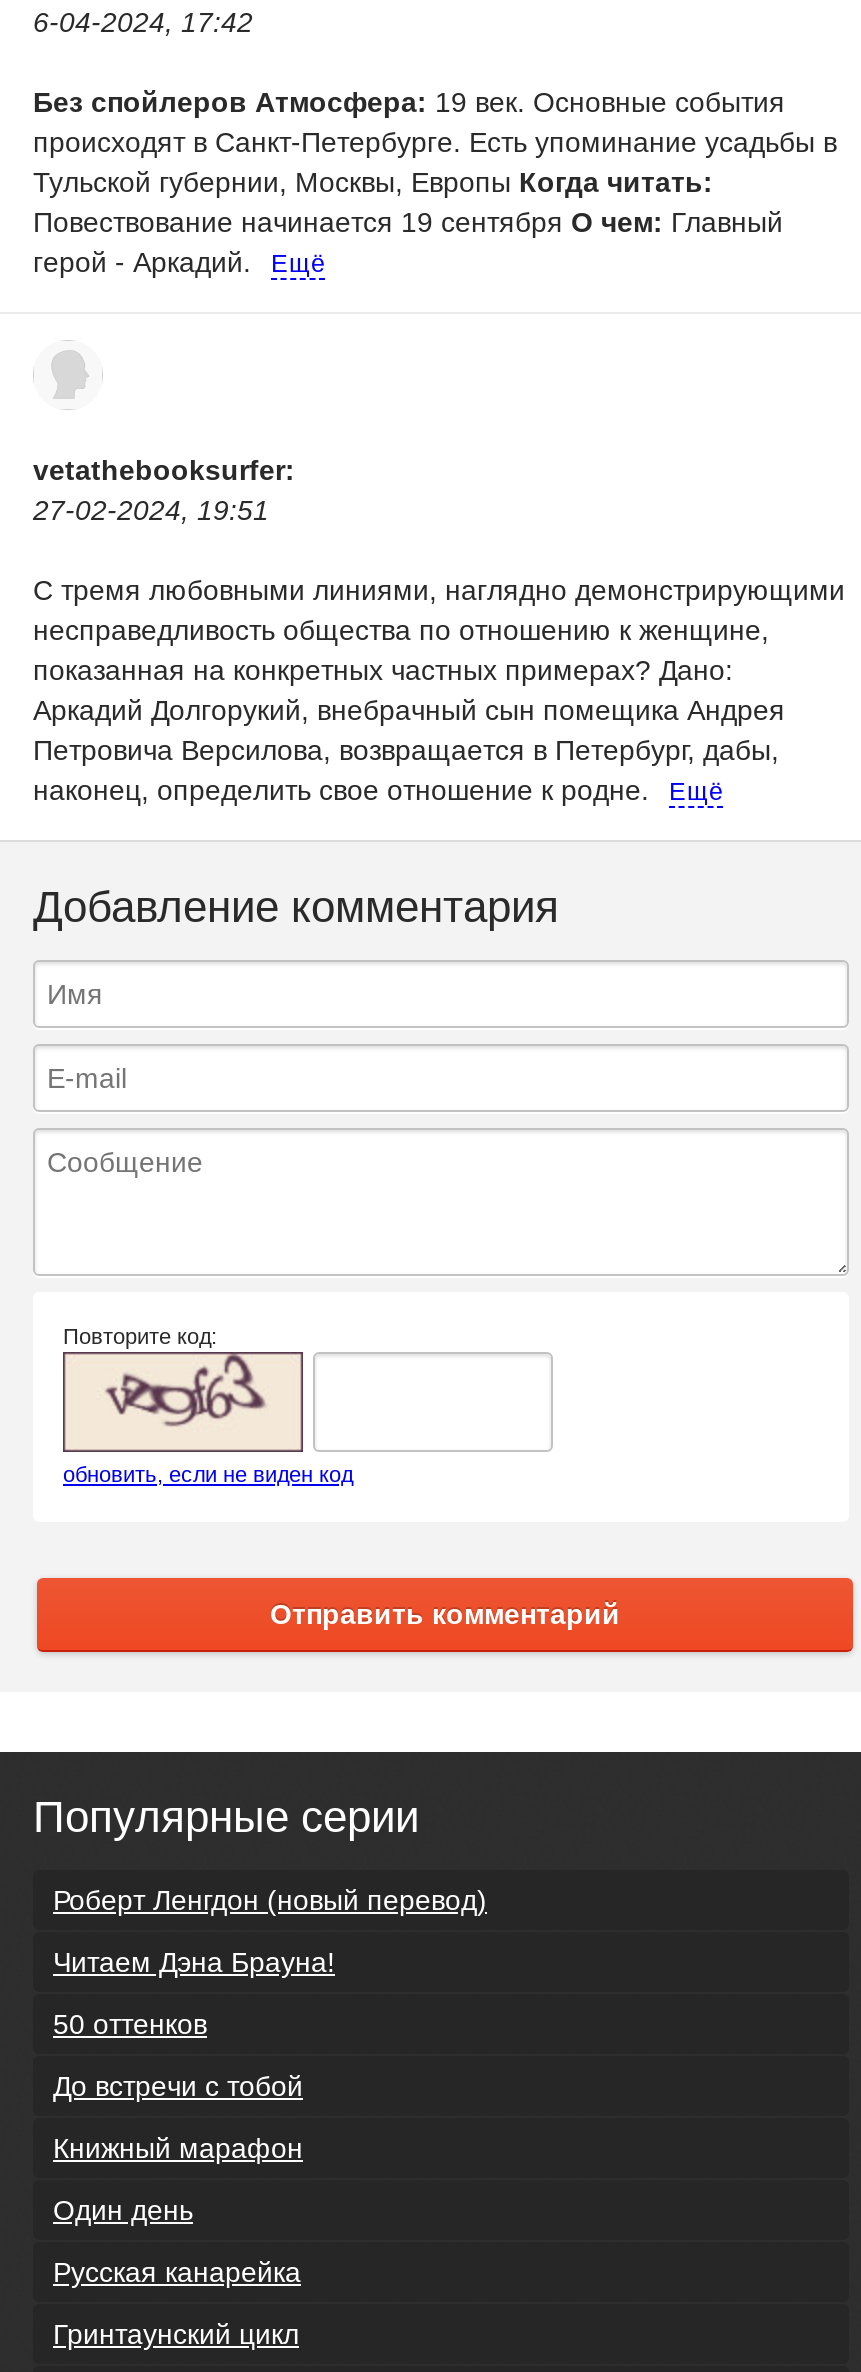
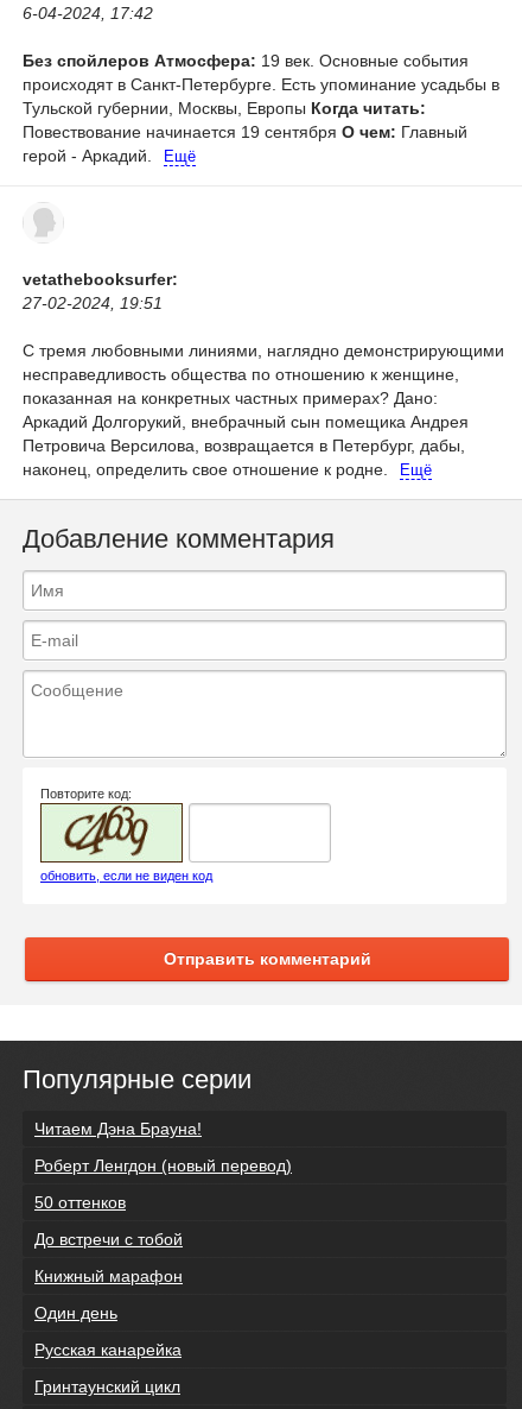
- [image]
+ [image]

moved down: Роберт Ленгдон (новый перевод)

moved up: Читаем Дэна Брауна!
